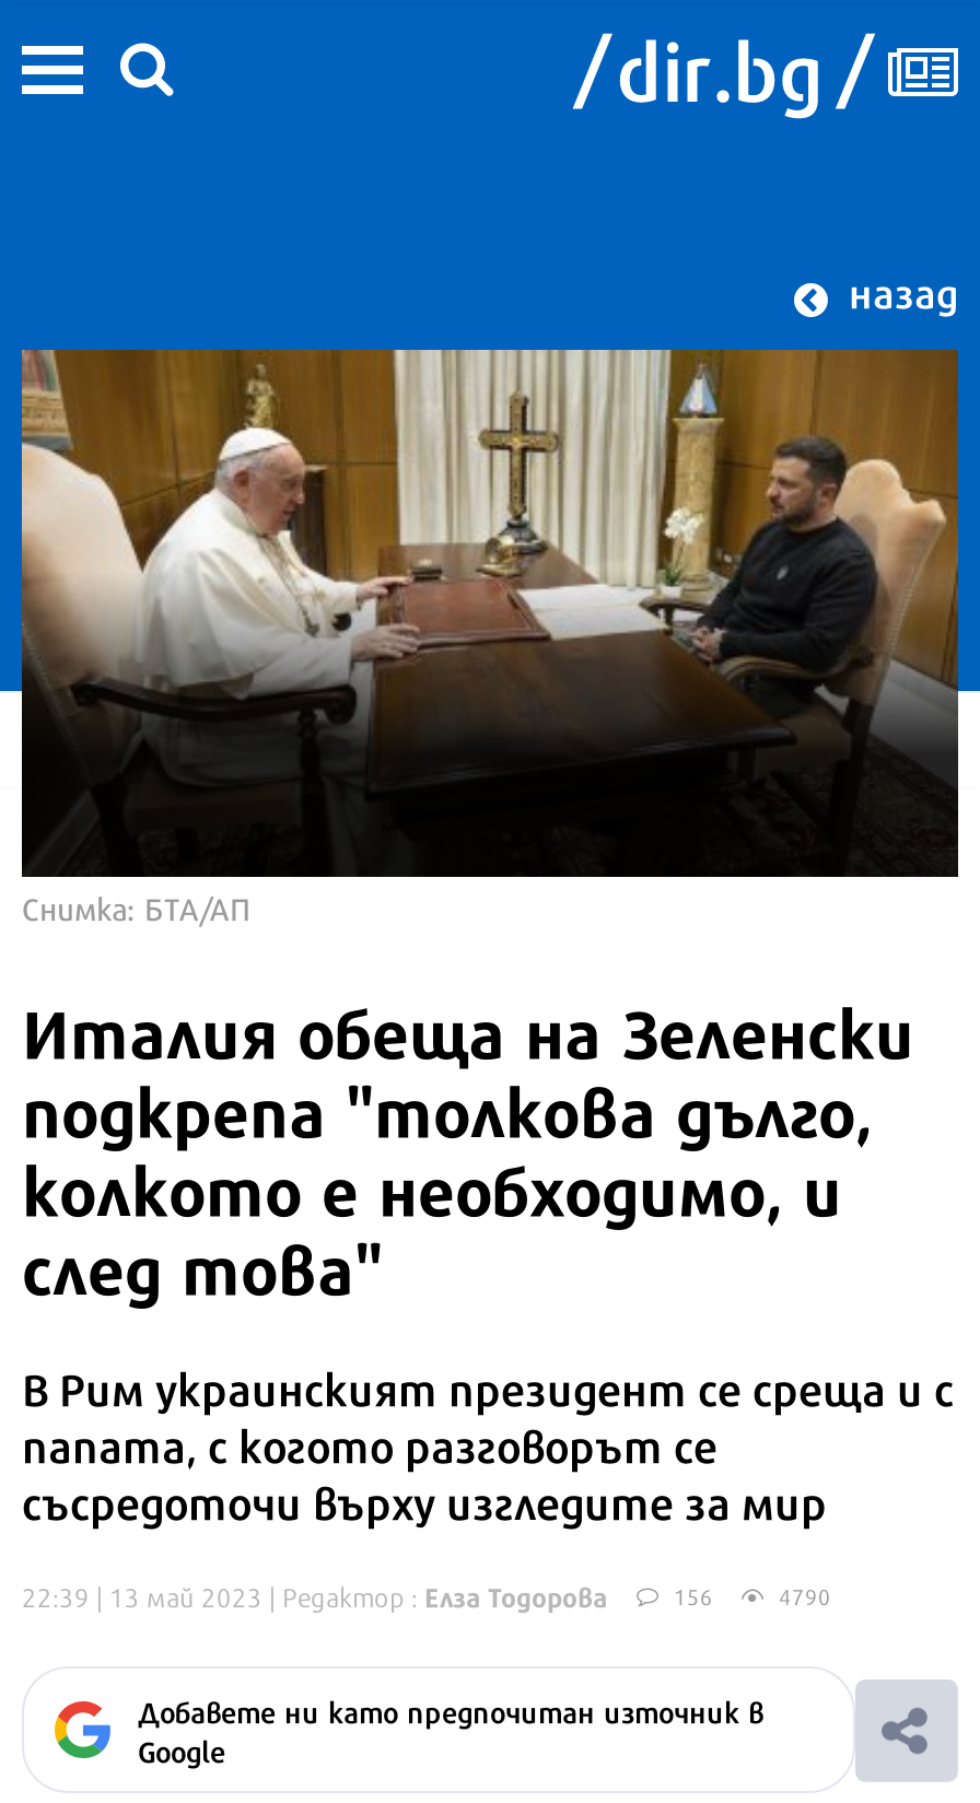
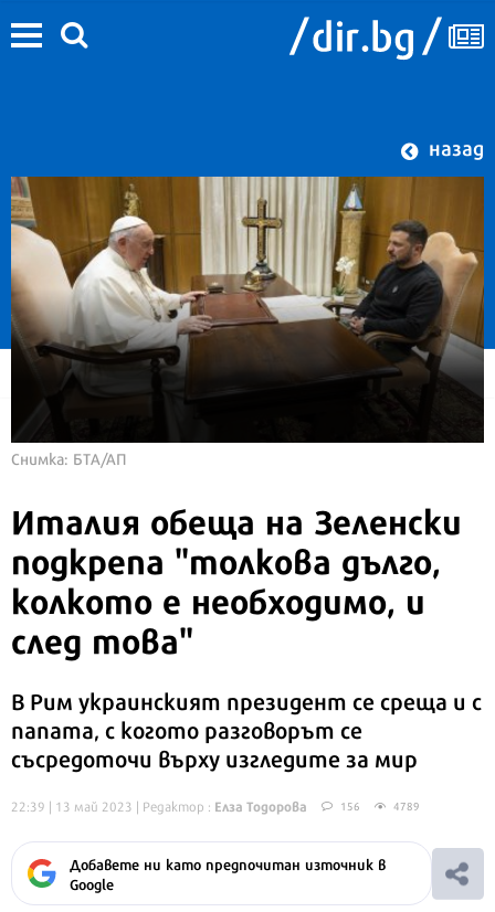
- 4790
+ 4789
